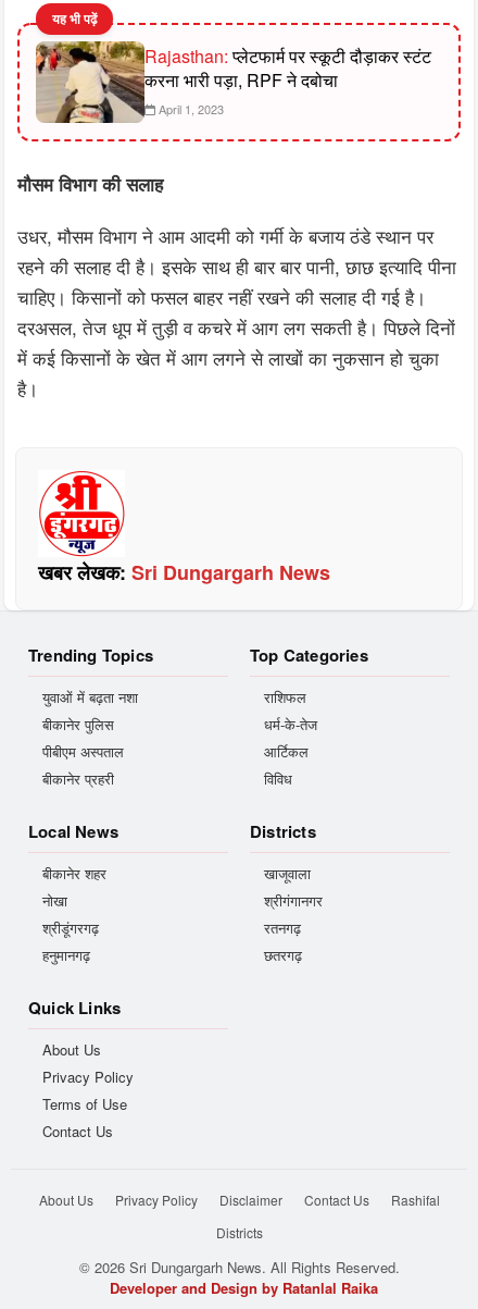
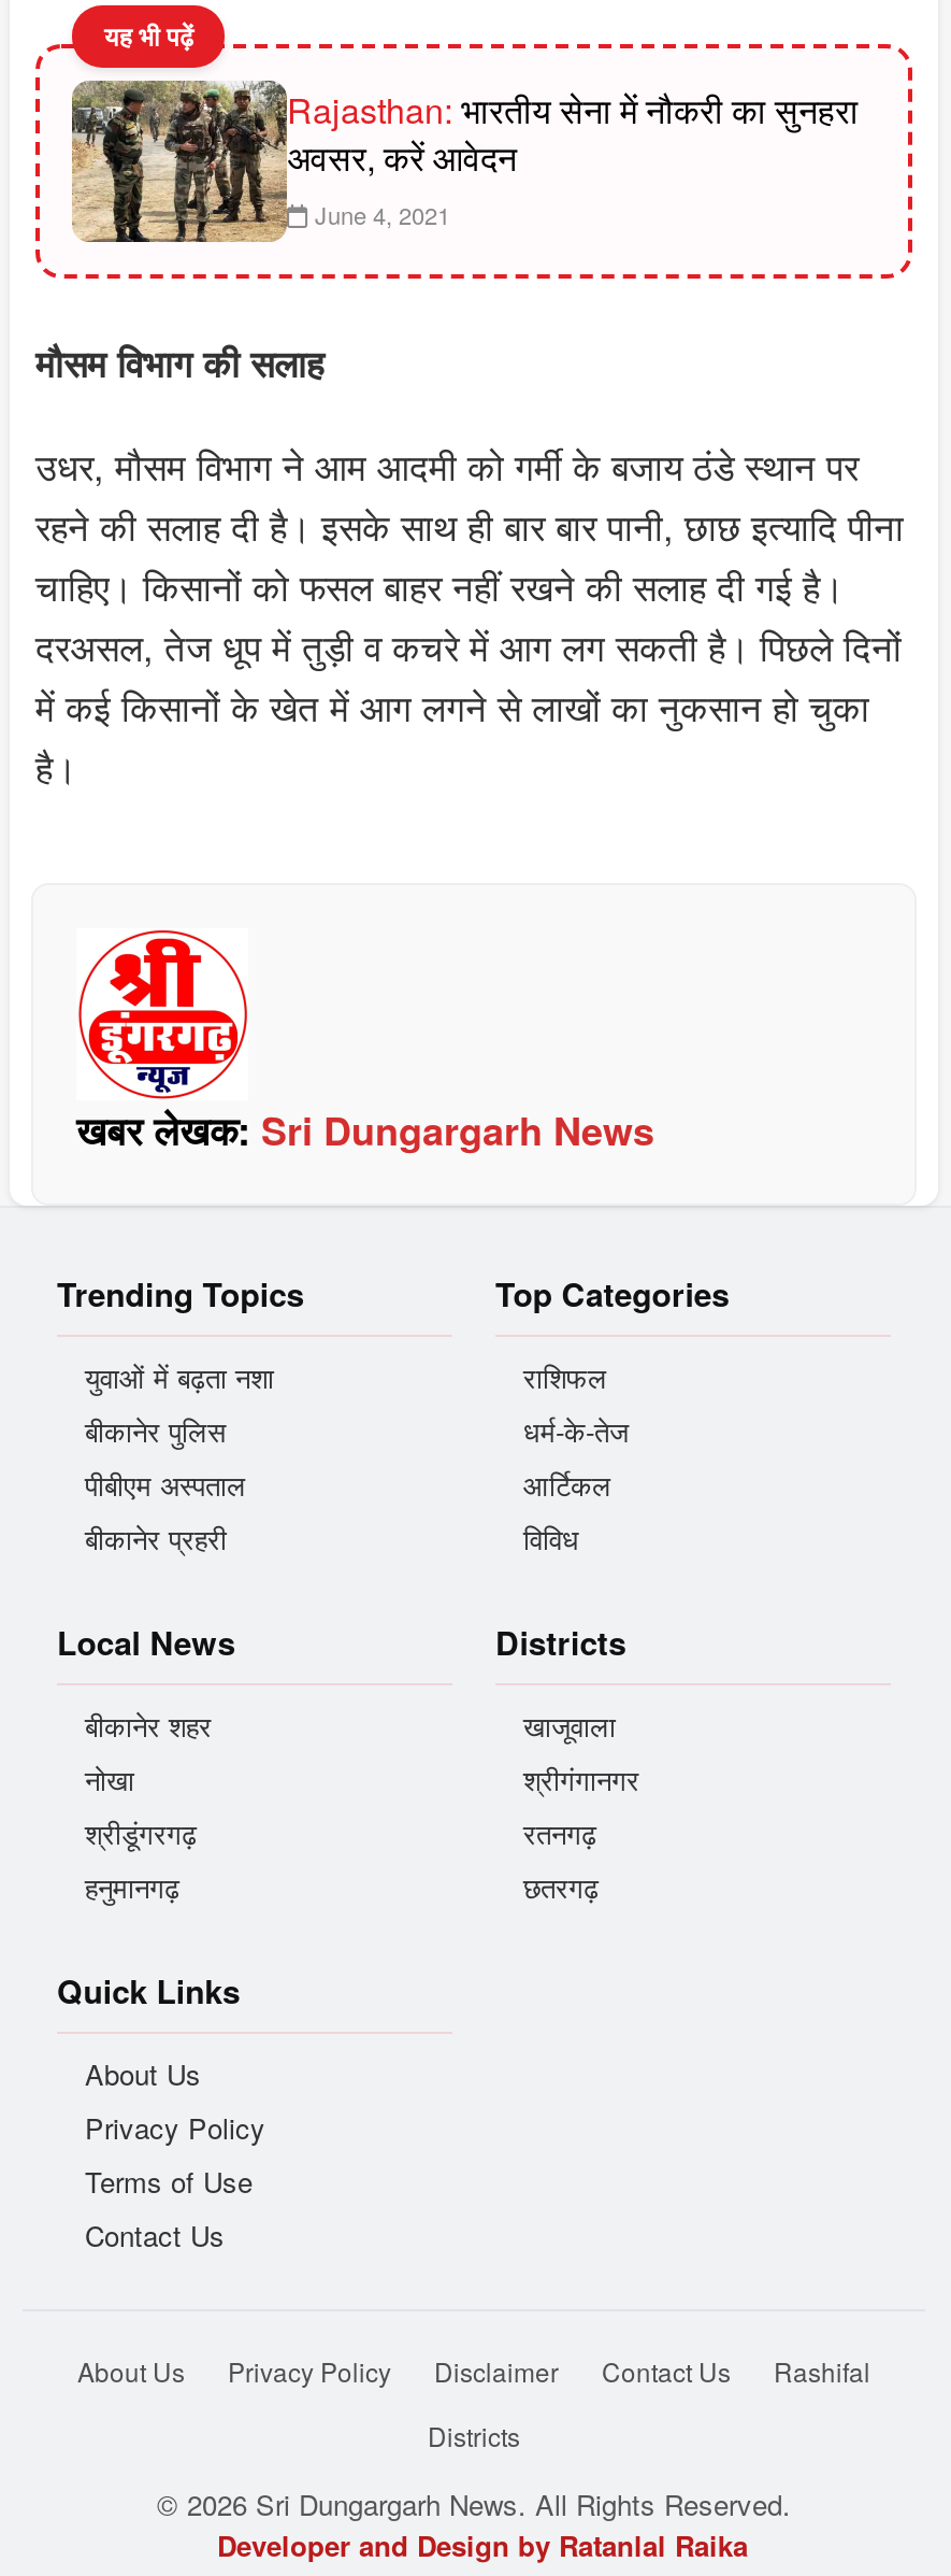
- [image]
- Rajasthan: प्लेटफार्म पर स्कूटी दौड़ाकर स्टंट
- करना भारी पड़ा, RPF ने दबोचा
- April 1, 2023
+ [image]
+ Rajasthan: भारतीय सेना में नौकरी का सुनहरा
+ अवसर, करें आवेदन
+ June 4, 2021
